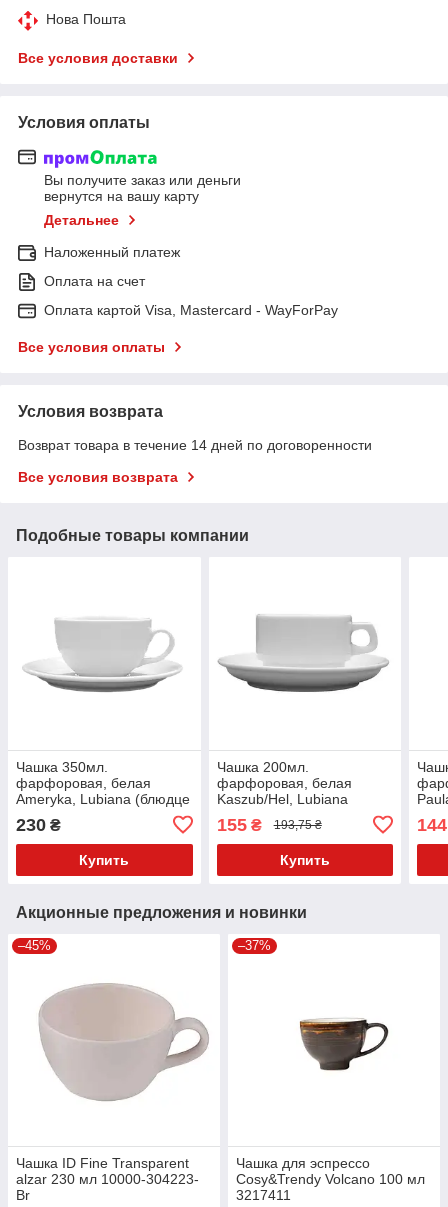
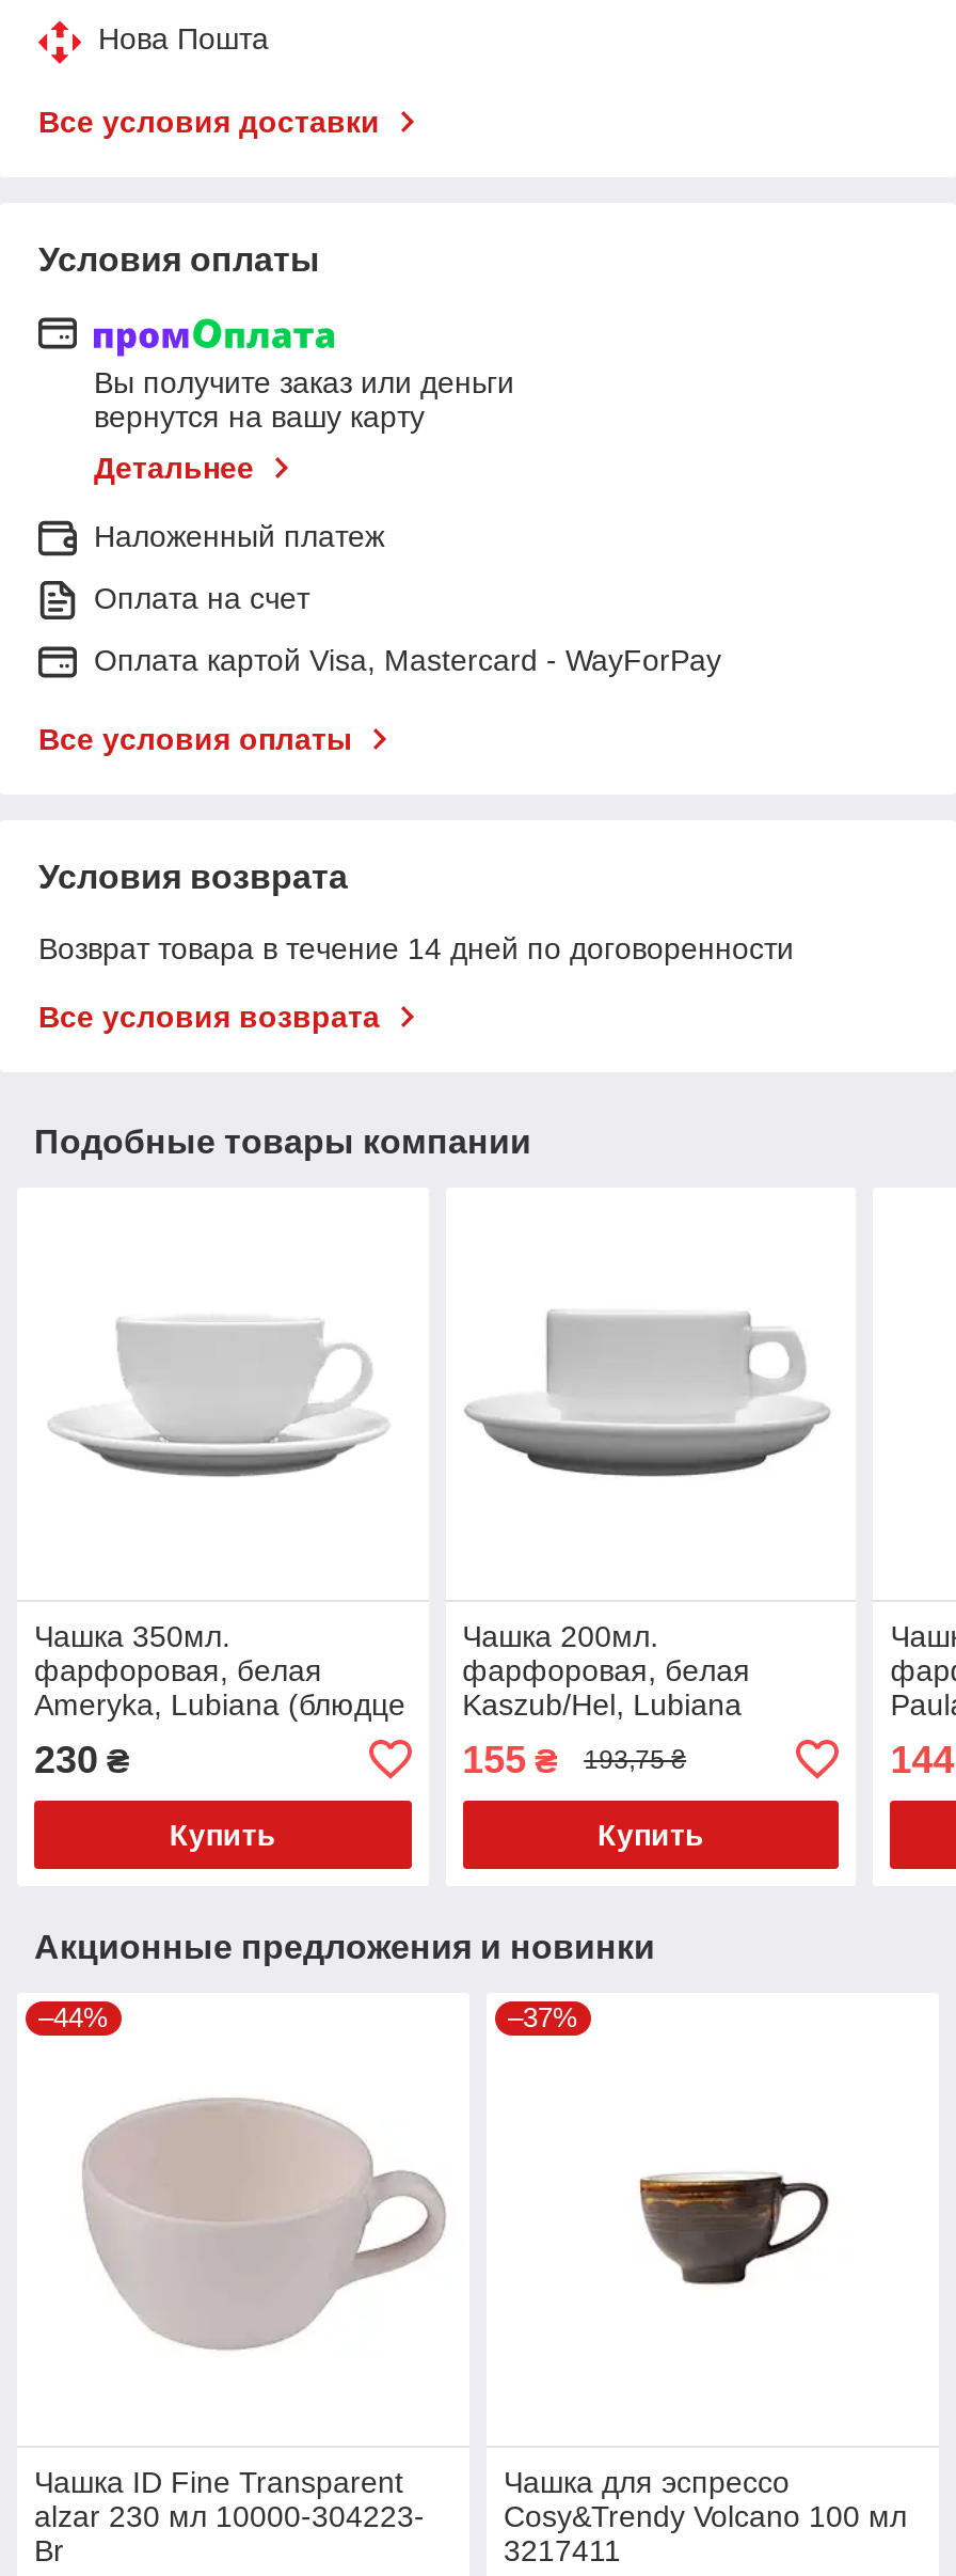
- –45%
+ –44%
